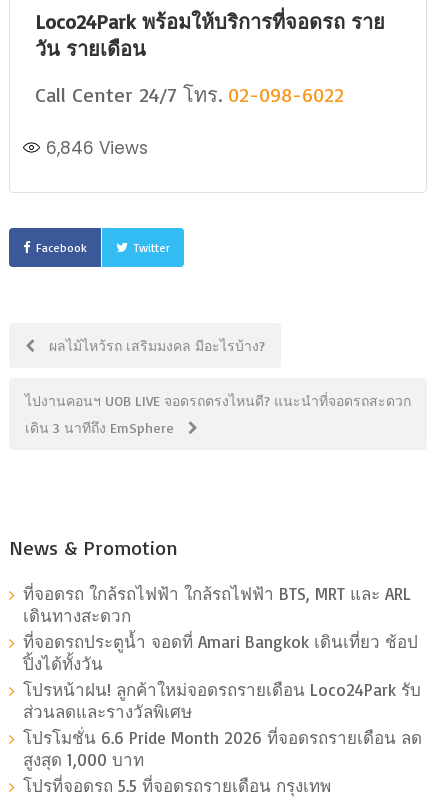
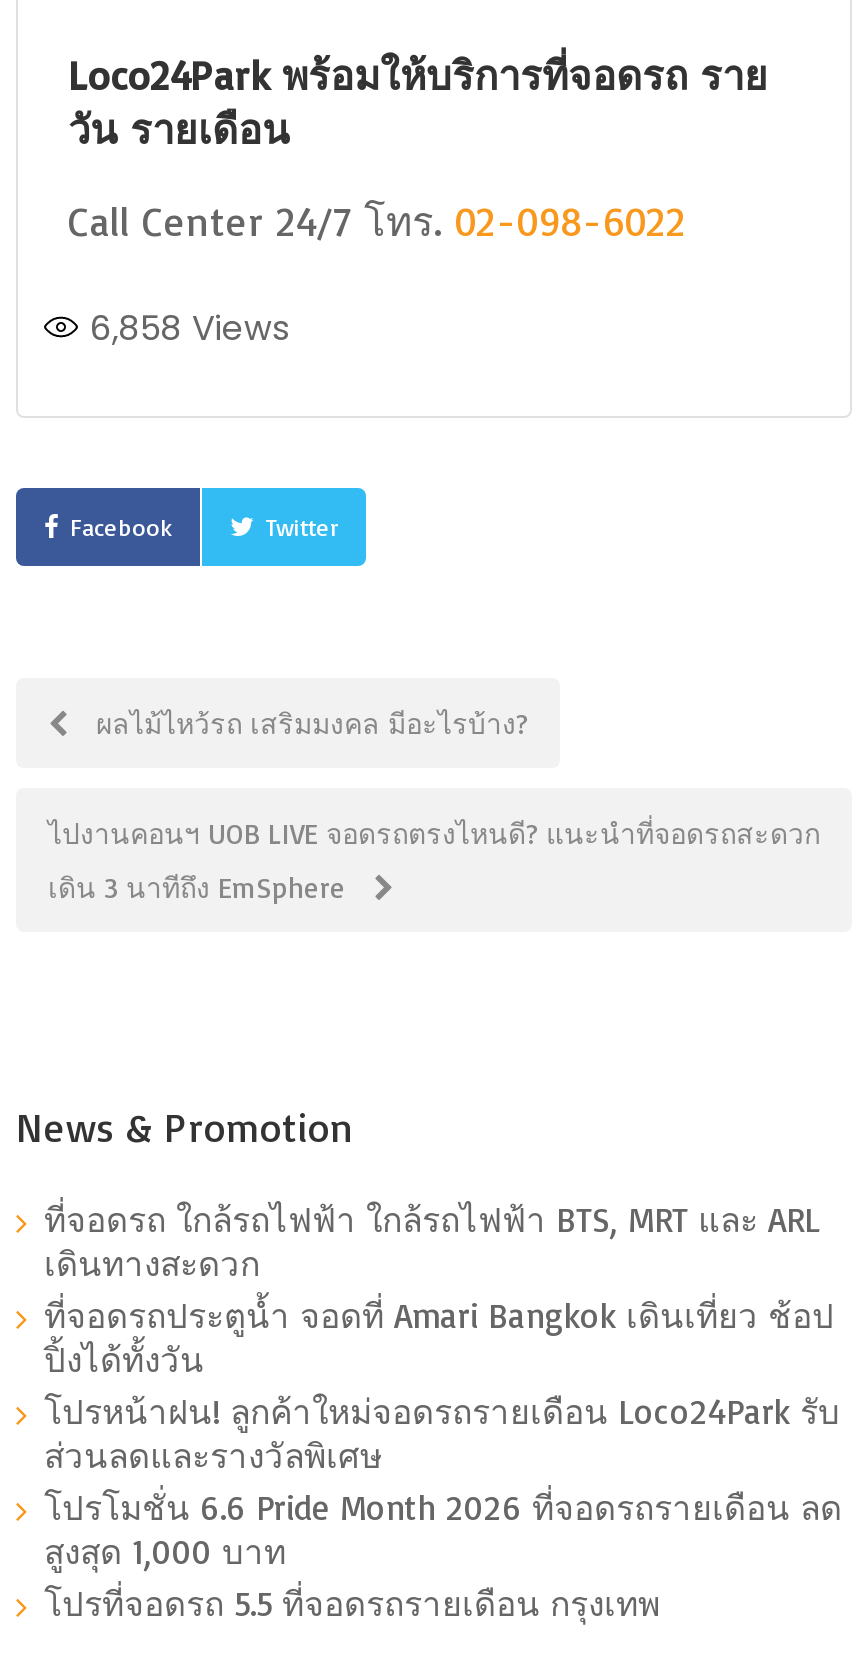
- 6,846 Views
+ 6,858 Views
